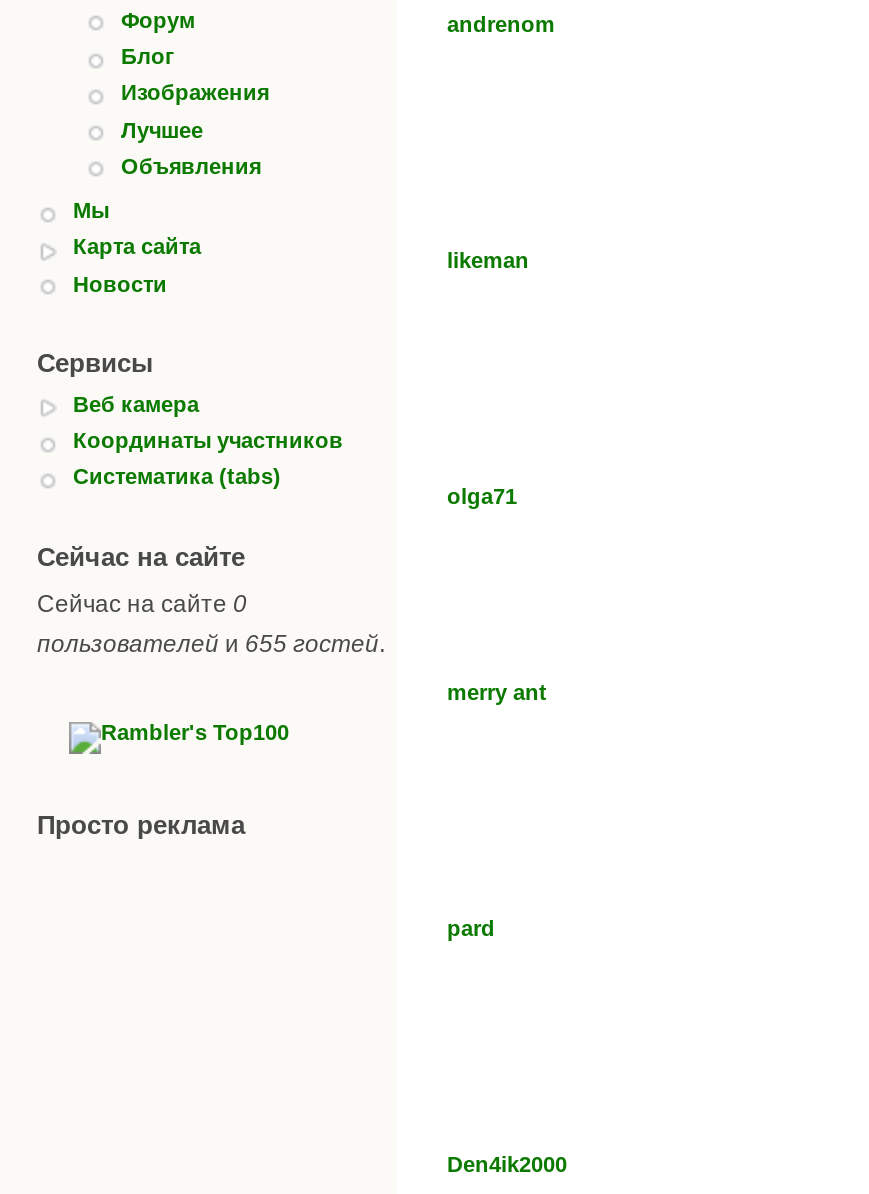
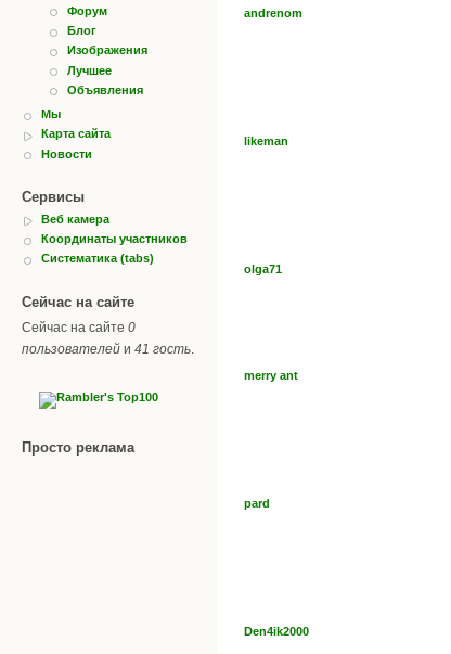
- пользователей и 655 гостей.
+ пользователей и 41 гость.
